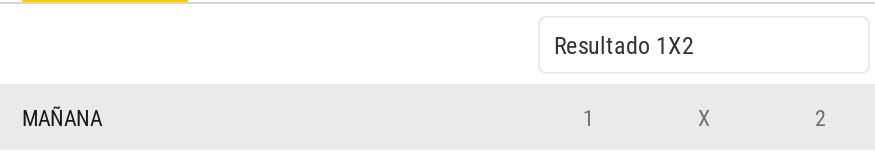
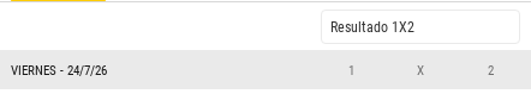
- MAÑANA
+ VIERNES - 24/7/26
